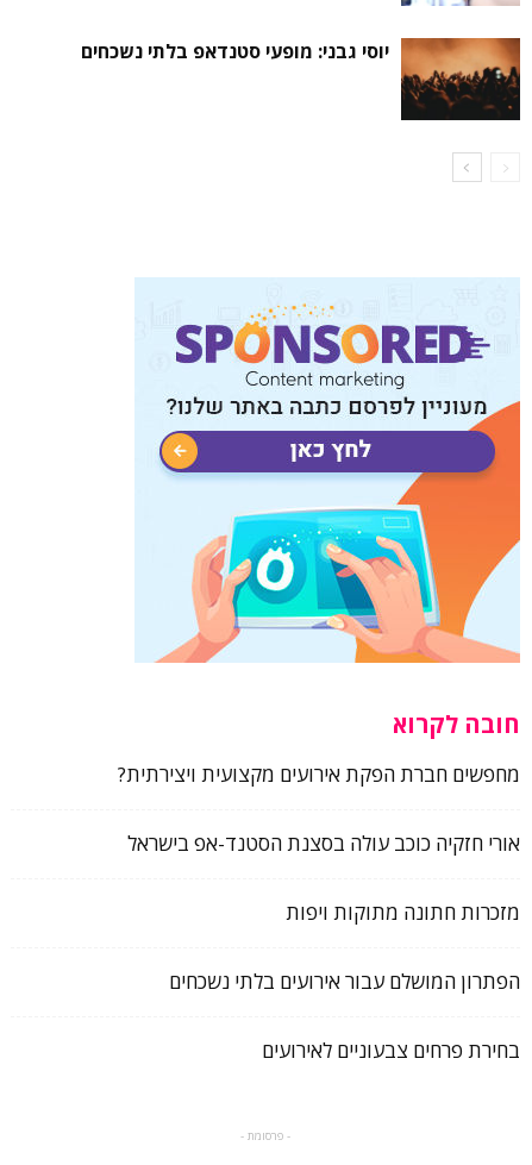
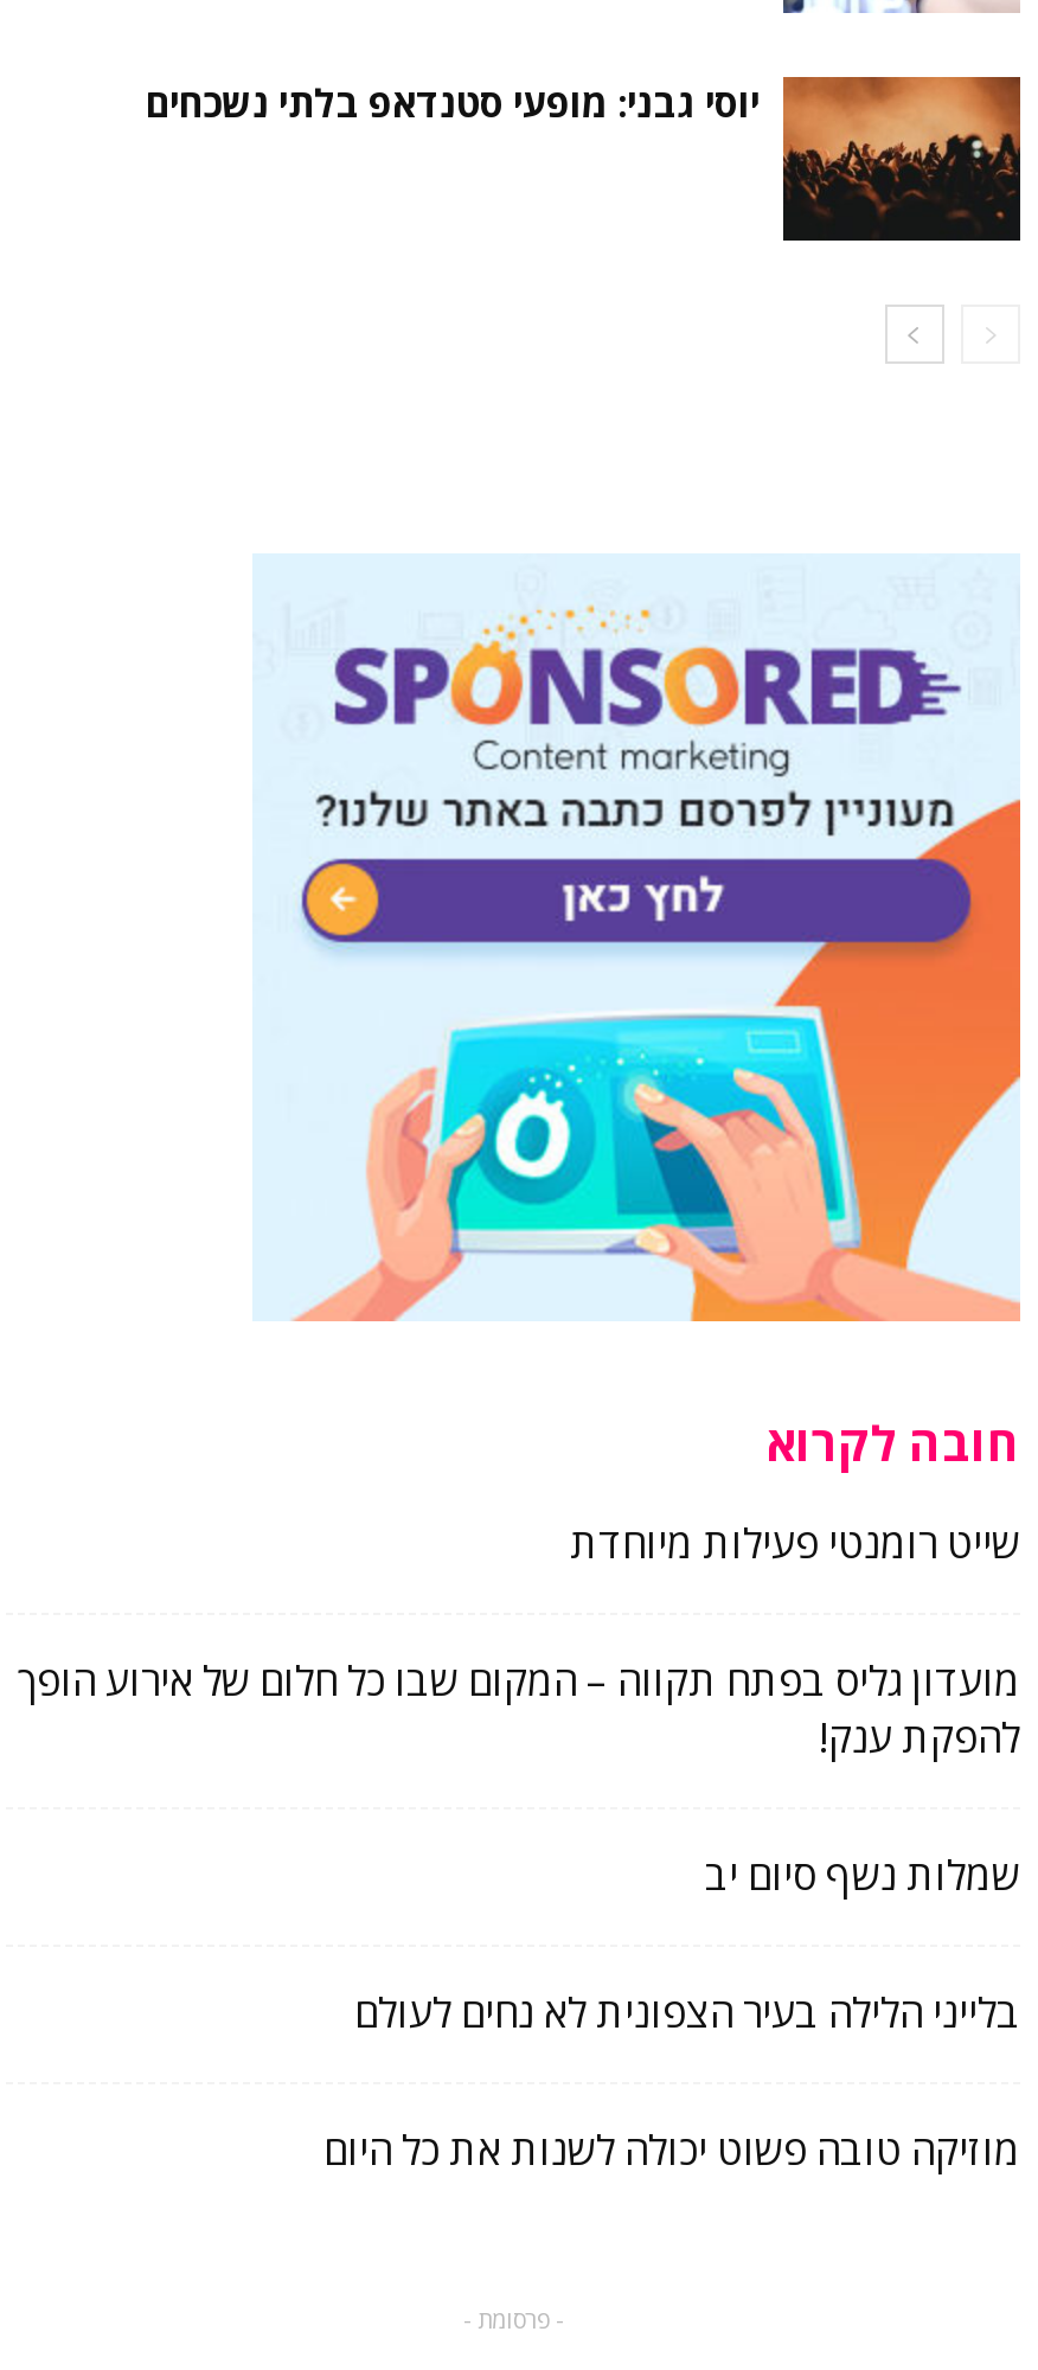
- מחפשים חברת הפקת אירועים מקצועית ויצירתית?
+ שייט רומנטי פעילות מיוחדת

- אורי חזקיה כוכב עולה בסצנת הסטנד-אפ בישראל
+ מועדון גליס בפתח תקווה – המקום שבו כל חלום של אירוע הופך
+ להפקת ענק!

- מזכרות חתונה מתוקות ויפות
+ שמלות נשף סיום יב

- הפתרון המושלם עבור אירועים בלתי נשכחים
+ בלייני הלילה בעיר הצפונית לא נחים לעולם

- בחירת פרחים צבעוניים לאירועים
+ מוזיקה טובה פשוט יכולה לשנות את כל היום
